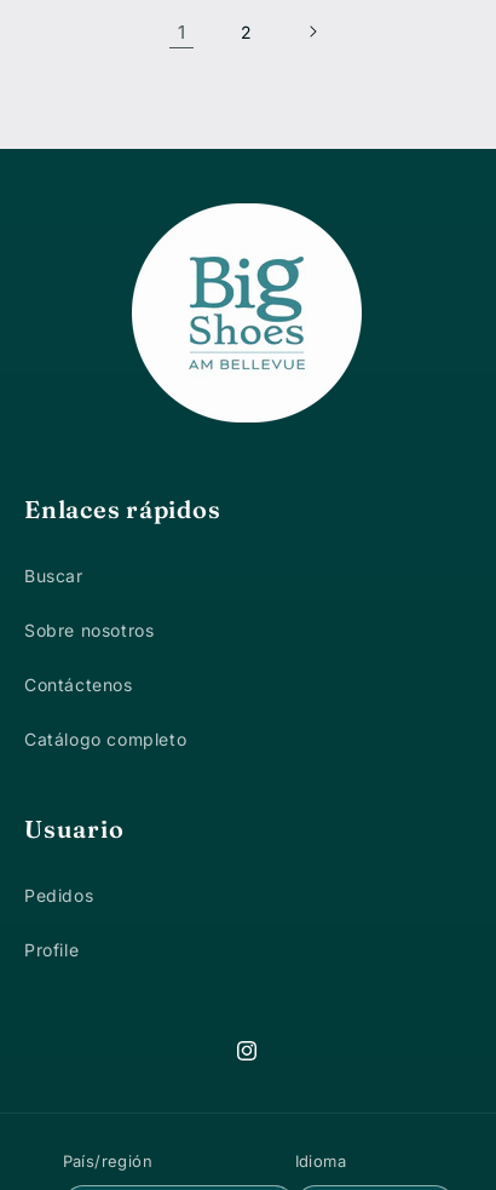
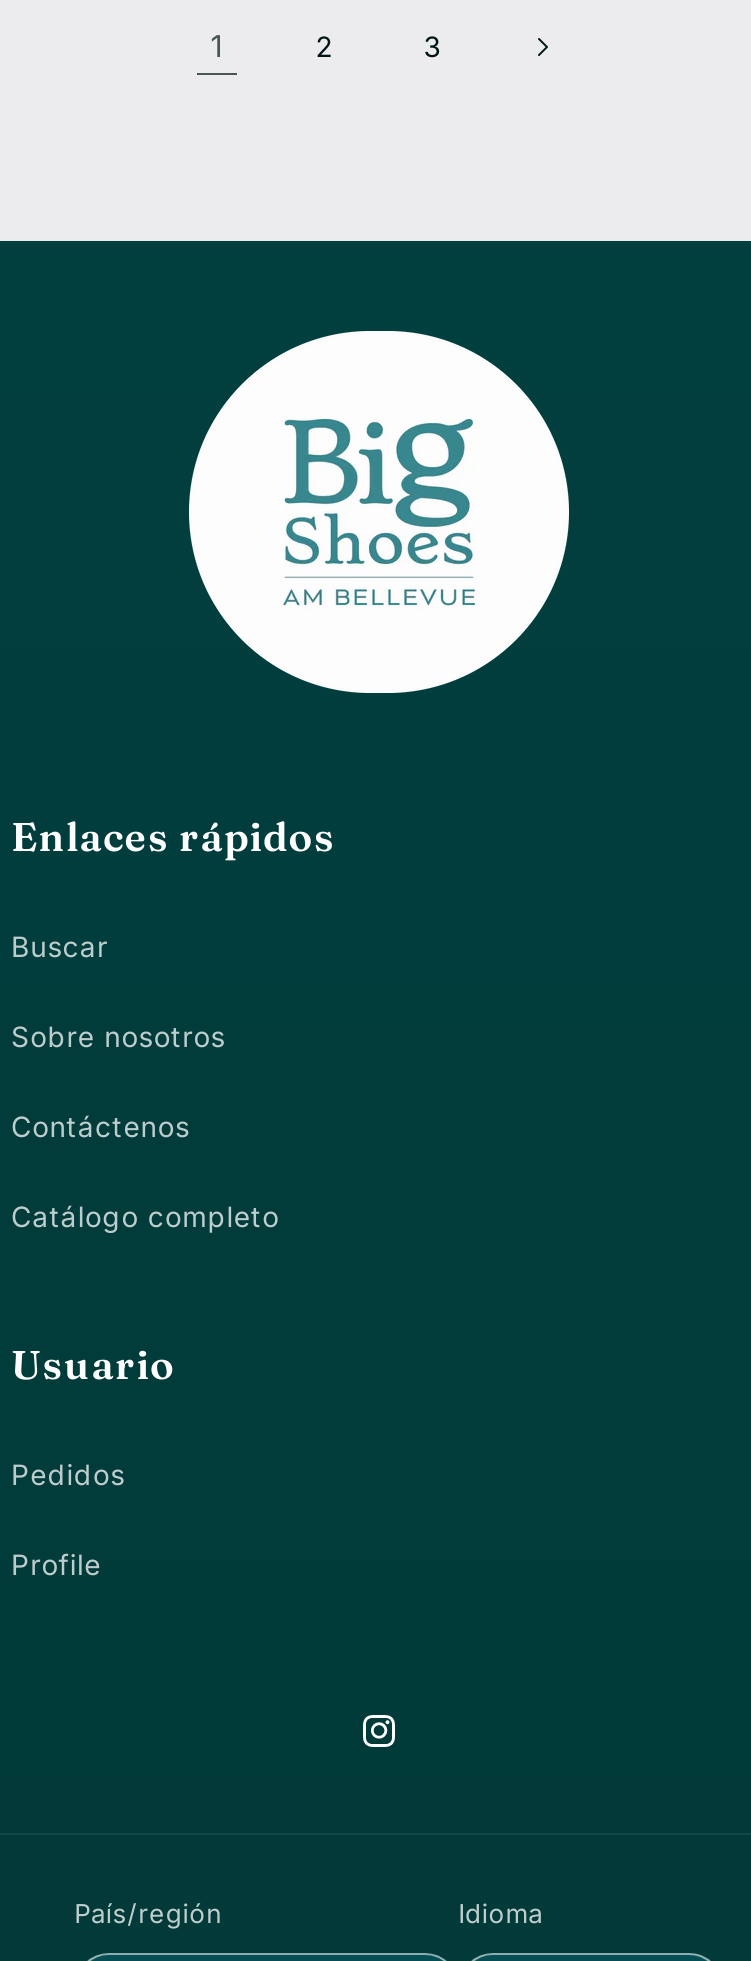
+ 3
